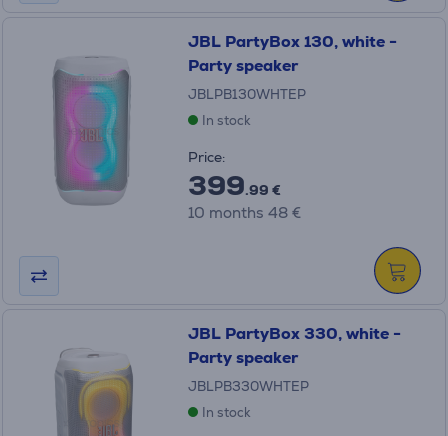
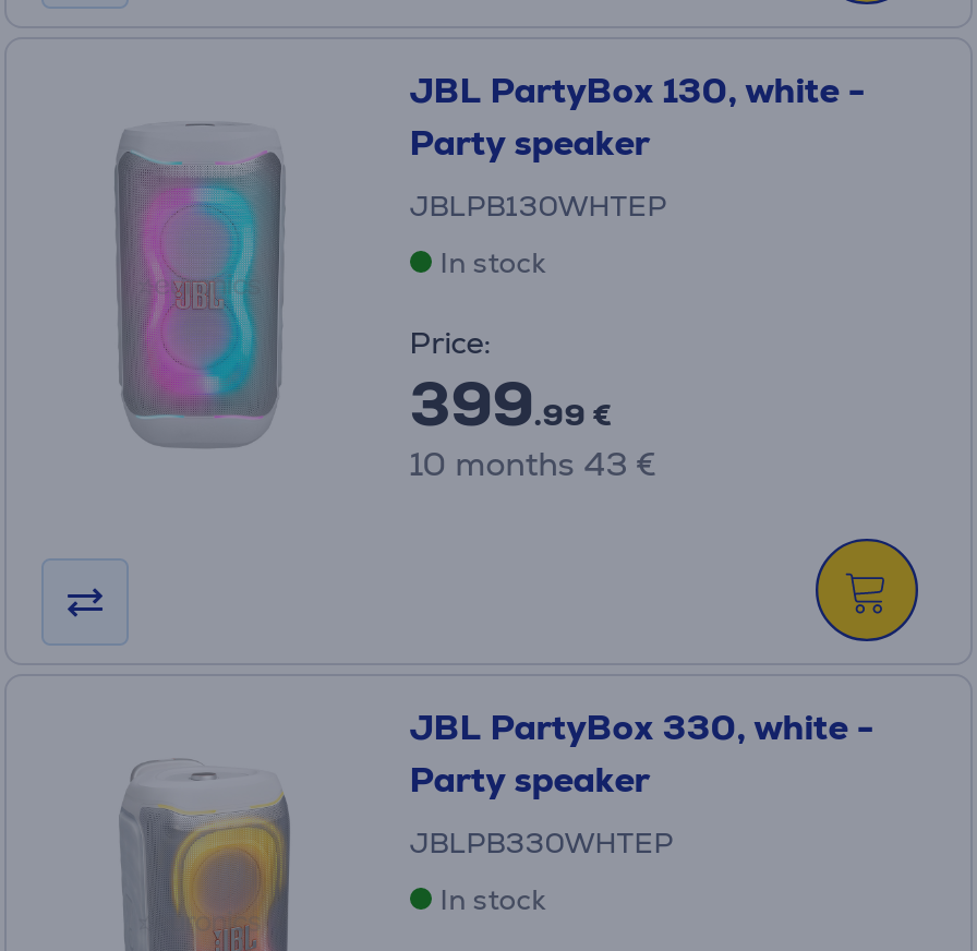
- 10 months 48 €
+ 10 months 43 €
